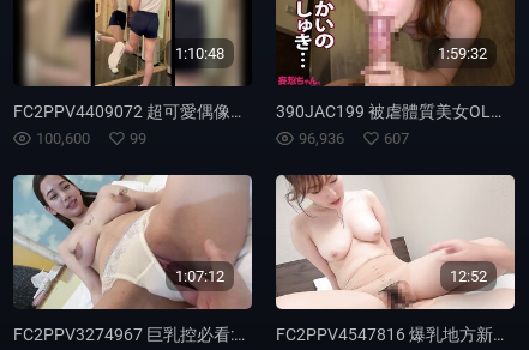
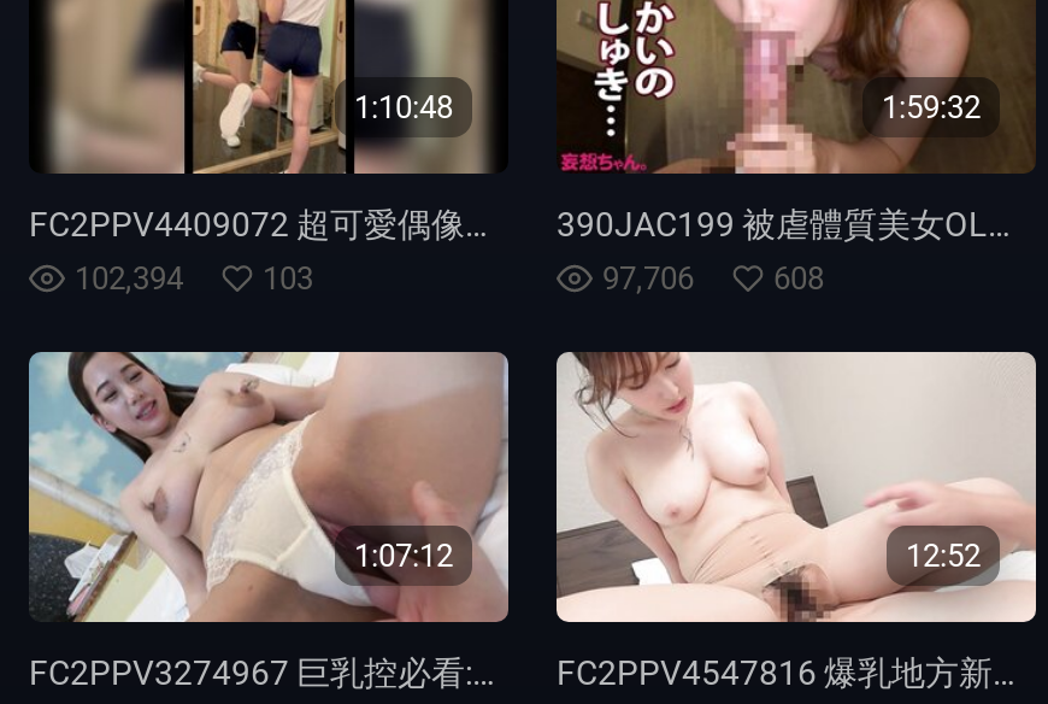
- 100,600
+ 102,394

- 99
+ 103

- 96,936
+ 97,706

- 607
+ 608
